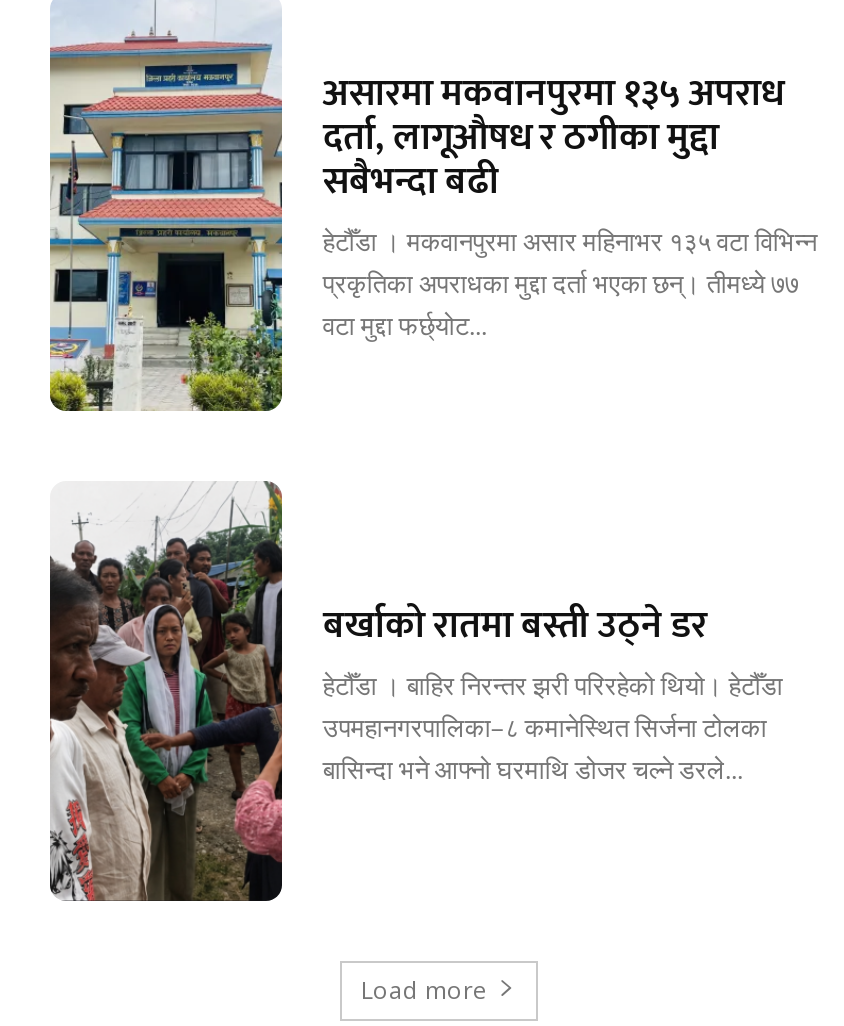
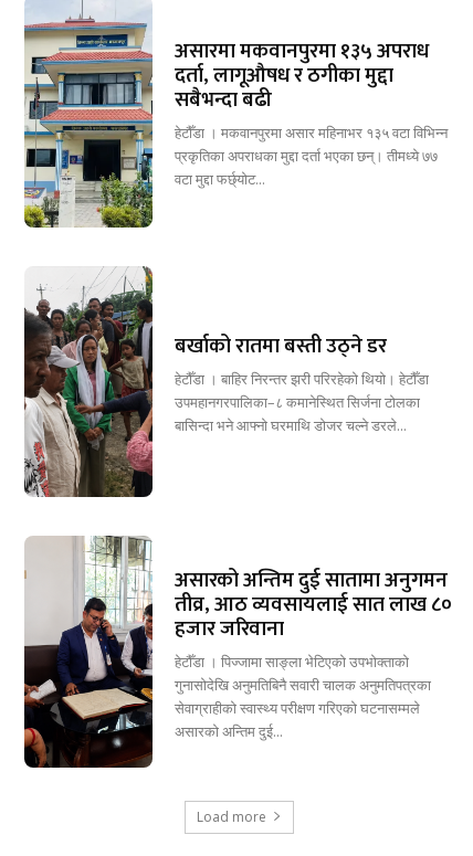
+ [image]
+ असारको अन्तिम दुई सातामा अनुगमन
+ तीव्र, आठ व्यवसायलाई सात लाख ८०
+ हजार जरिवाना
+ हेटौँडा । पिज्जामा साङ्ला भेटिएको उपभोक्ताको
+ गुनासोदेखि अनुमतिबिनै सवारी चालक अनुमतिपत्रका
+ सेवाग्राहीको स्वास्थ्य परीक्षण गरिएको घटनासम्मले
+ असारको अन्तिम दुई...
